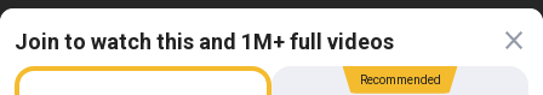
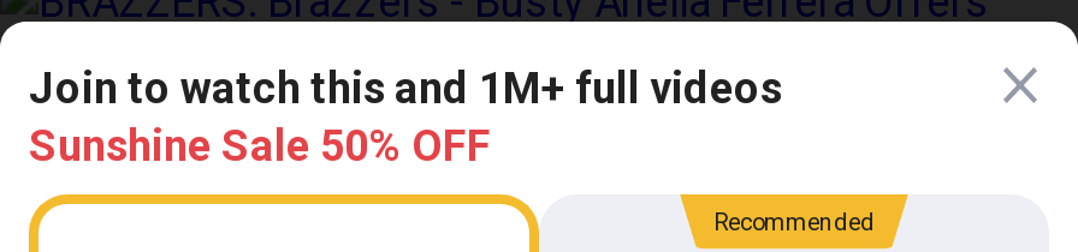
+ Sunshine Sale 50% OFF
